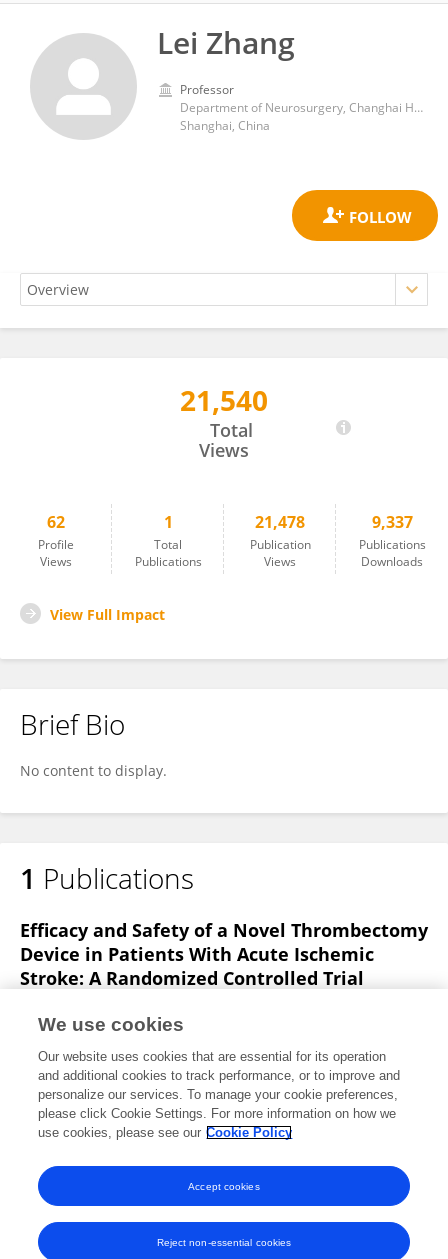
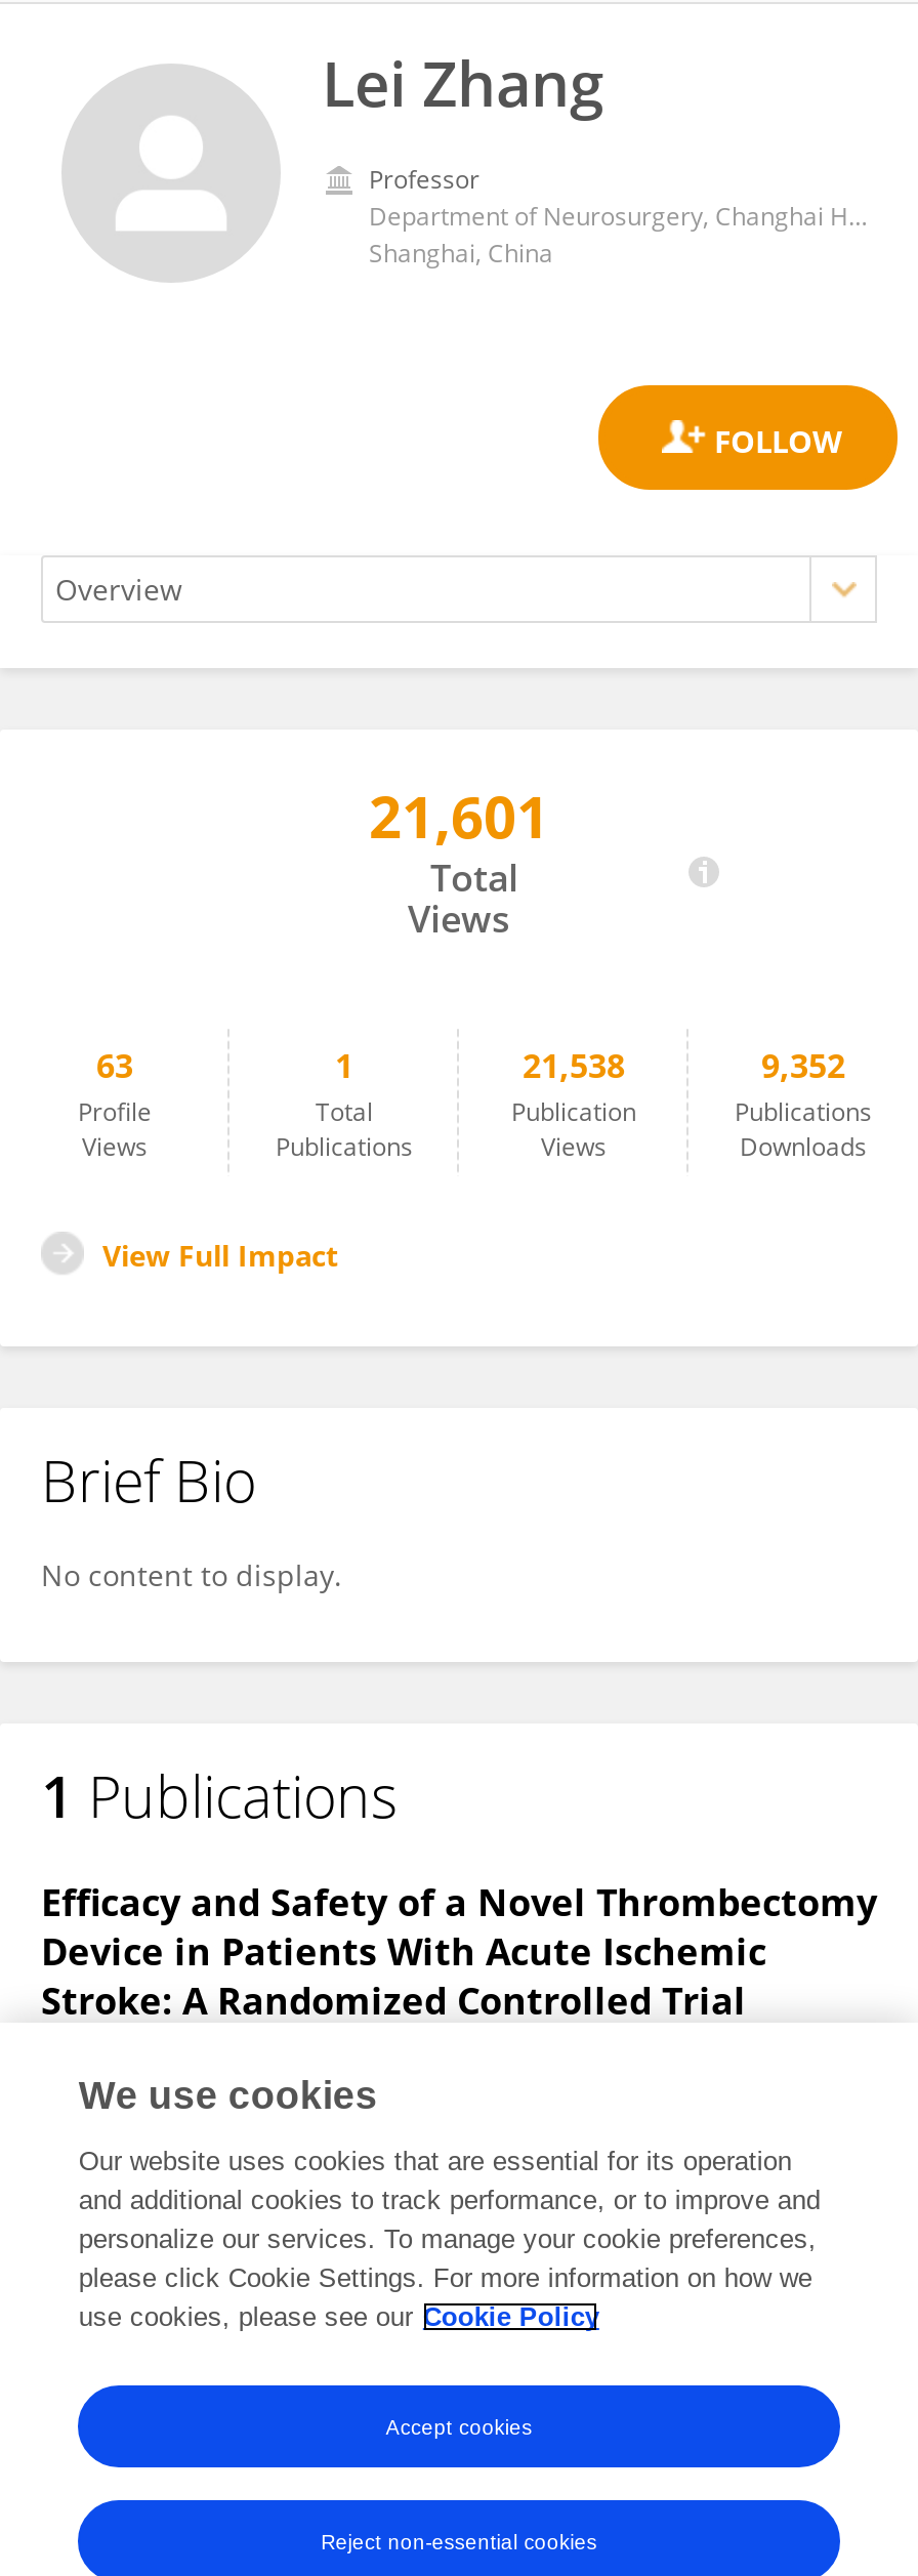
- 21,540
+ 21,601

- 62
+ 63

- 21,478
+ 21,538

- 9,337
+ 9,352
